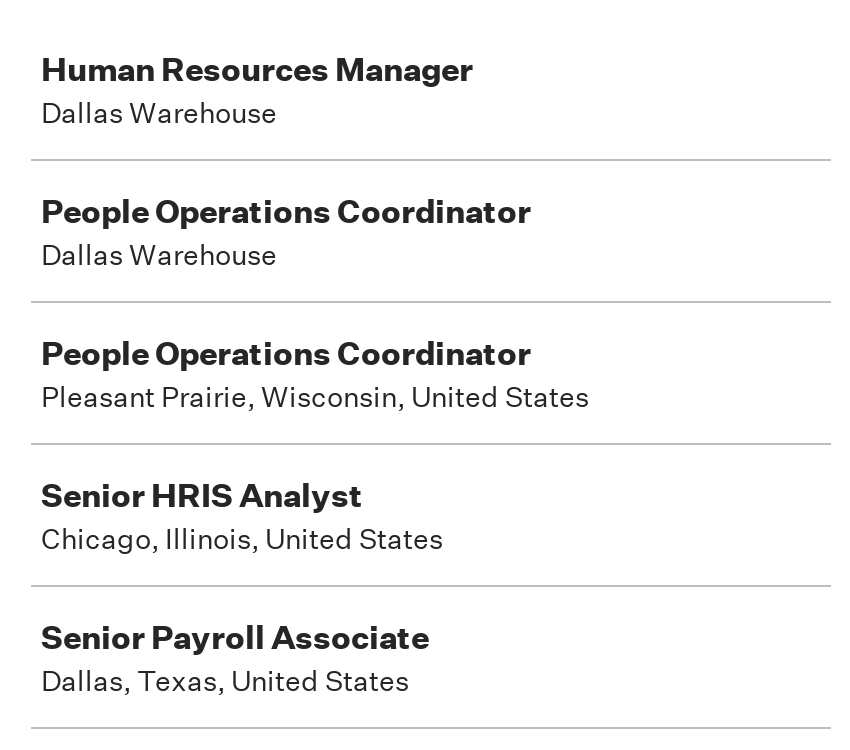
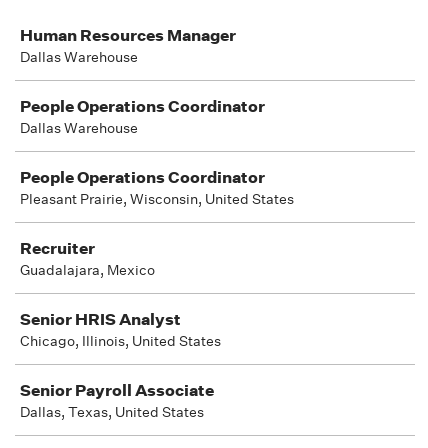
+ Recruiter
+ Guadalajara, Mexico
